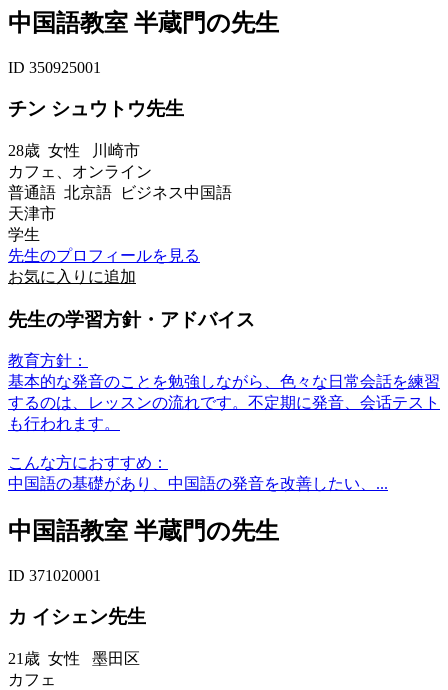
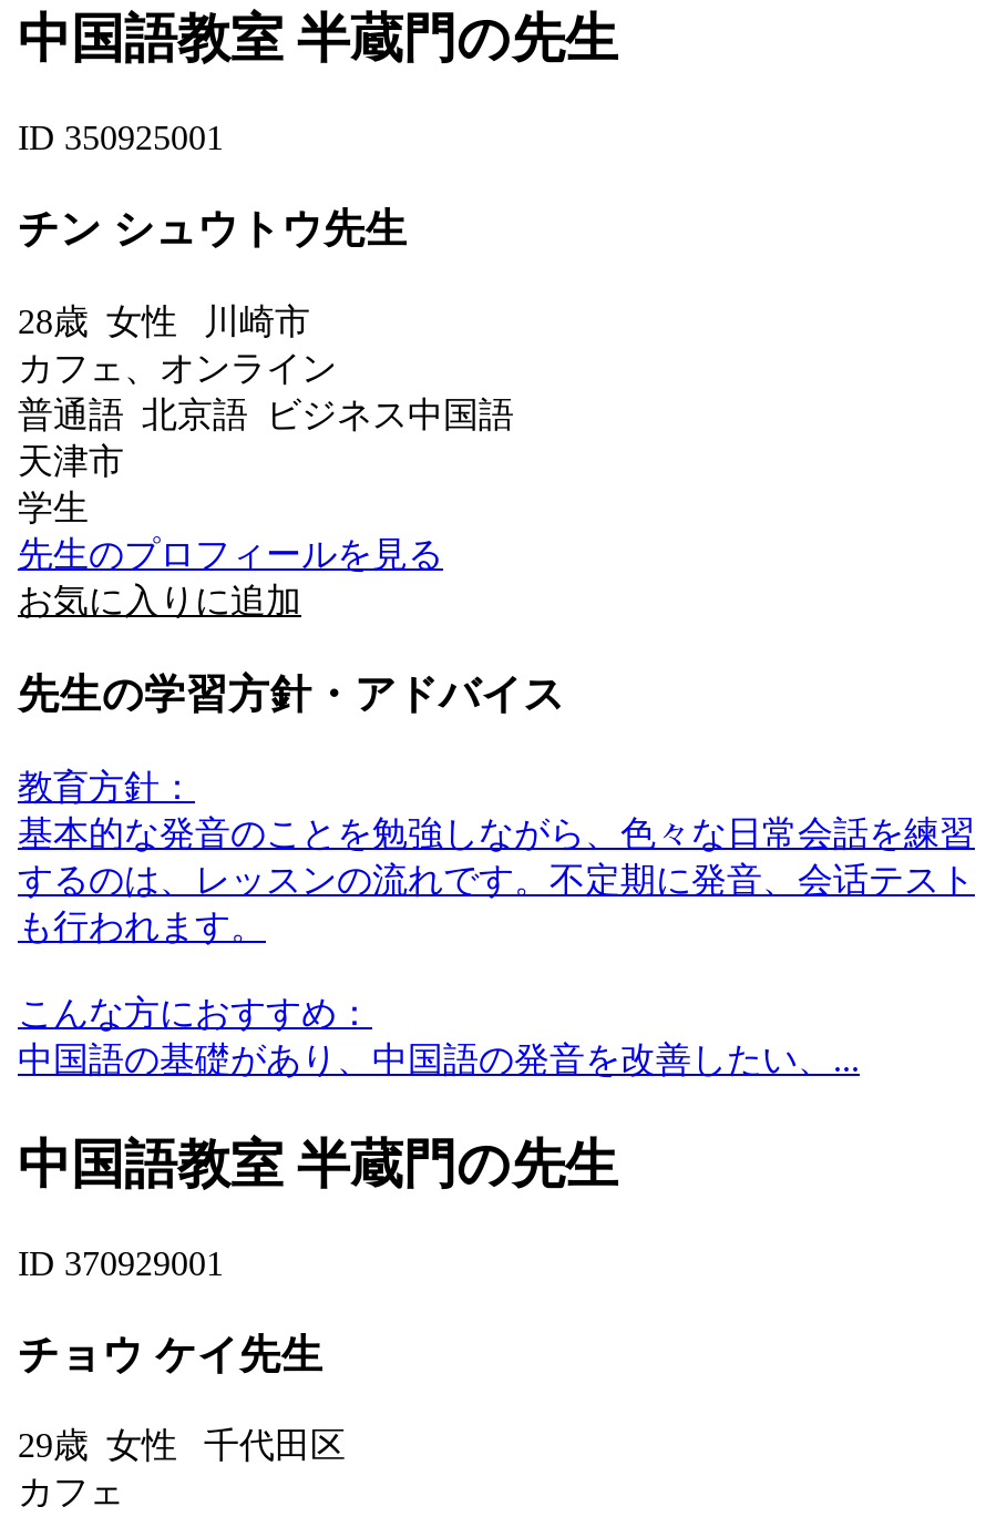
- ID 371020001
+ ID 370929001

- カ イシェン先生
+ チョウ ケイ先生

- 21歳女性墨田区
+ 29歳女性千代田区
